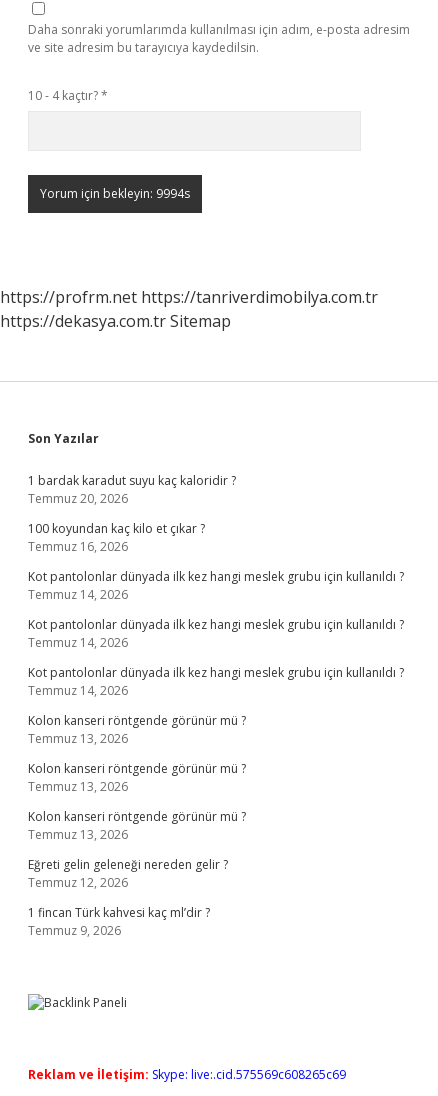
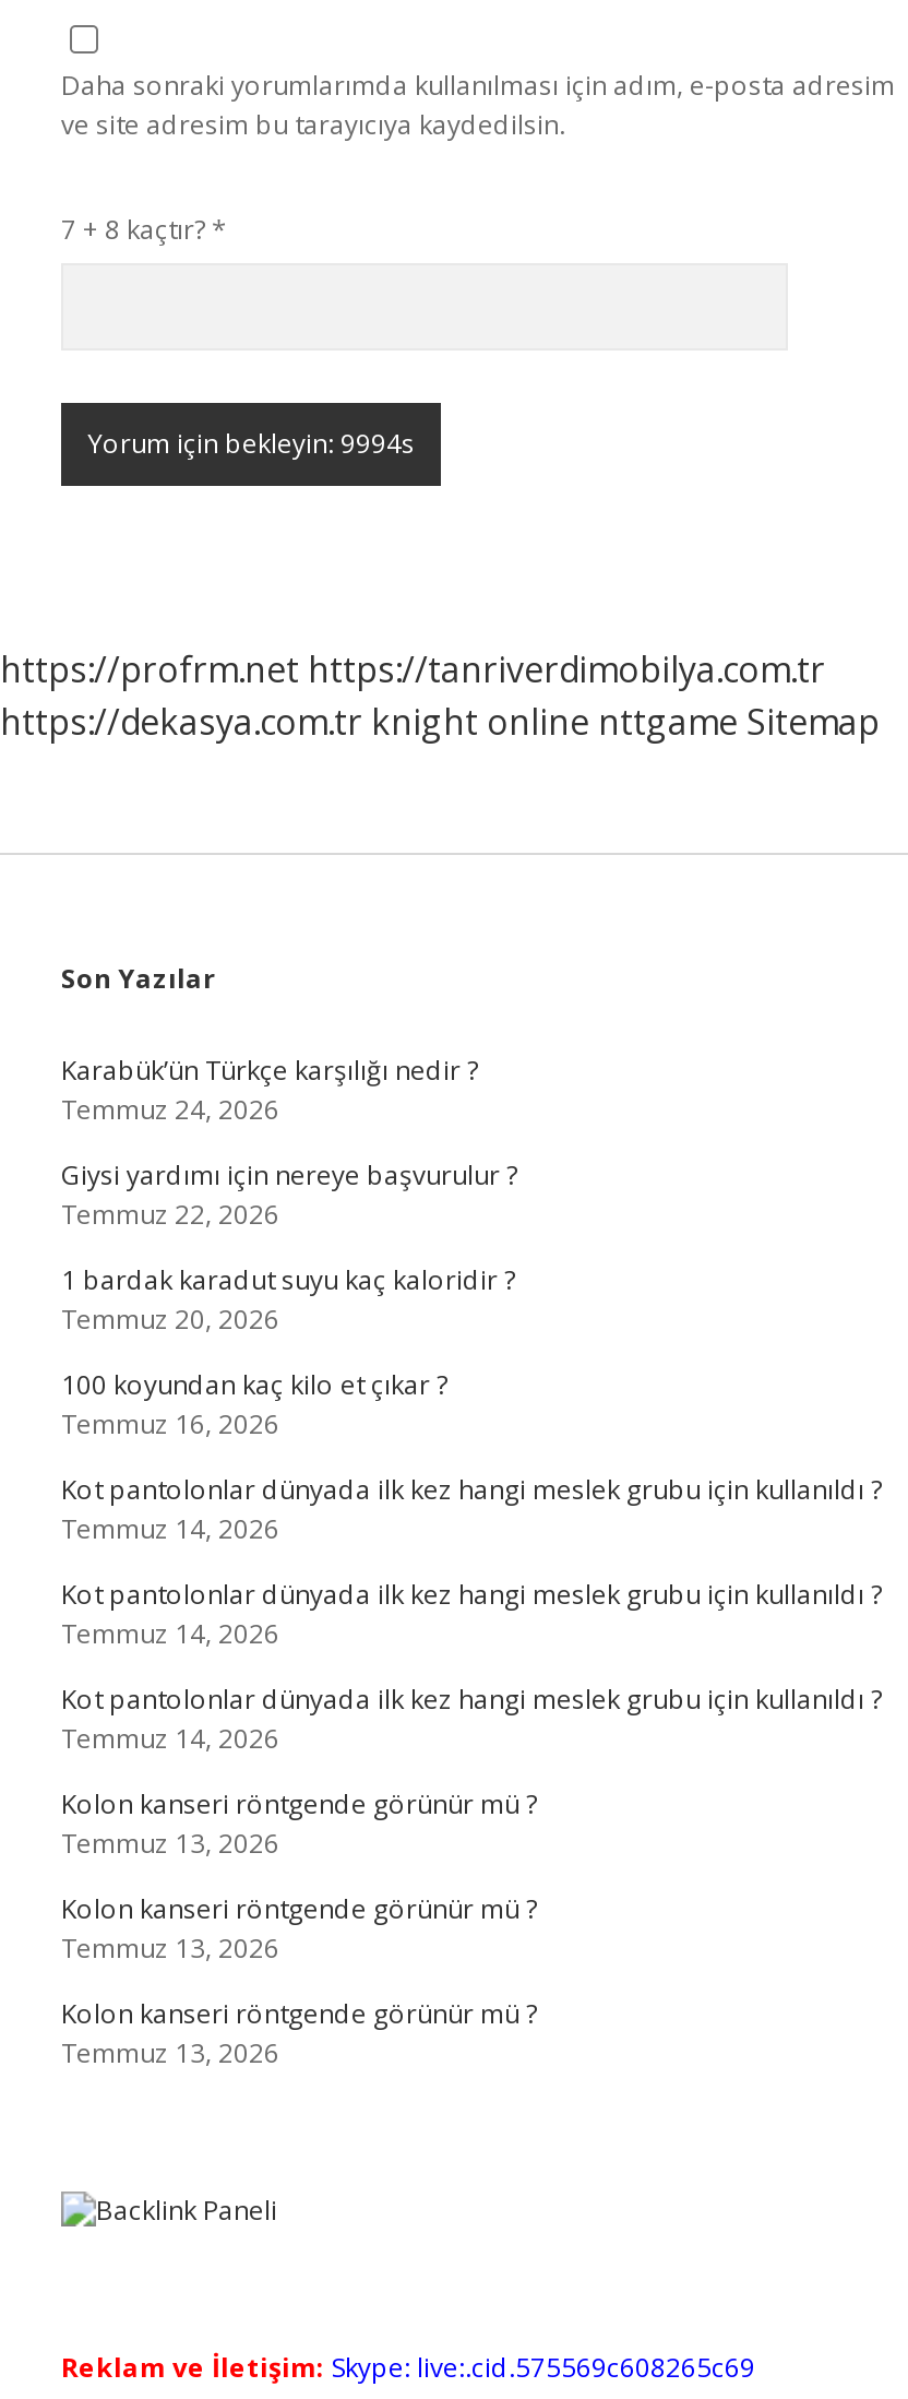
- 10 - 4 kaçtır? *
+ 7 + 8 kaçtır? *

- https://dekasya.com.tr Sitemap
+ https://dekasya.com.tr knight online nttgame Sitemap

+ Karabük’ün Türkçe karşılığı nedir ?
+ Temmuz 24, 2026
+ Giysi yardımı için nereye başvurulur ?
+ Temmuz 22, 2026

moved down: 1 bardak karadut suyu kaç kaloridir ? | Temmuz 20, 2026 | 100 koyundan kaç kilo et çıkar ? | ... | Kolon kanseri röntgende görünür mü ? | Temmuz 13, 2026

- Eğreti gelin geleneği nereden gelir ?
- Temmuz 12, 2026
- 1 fincan Türk kahvesi kaç ml’dir ?
- Temmuz 9, 2026
